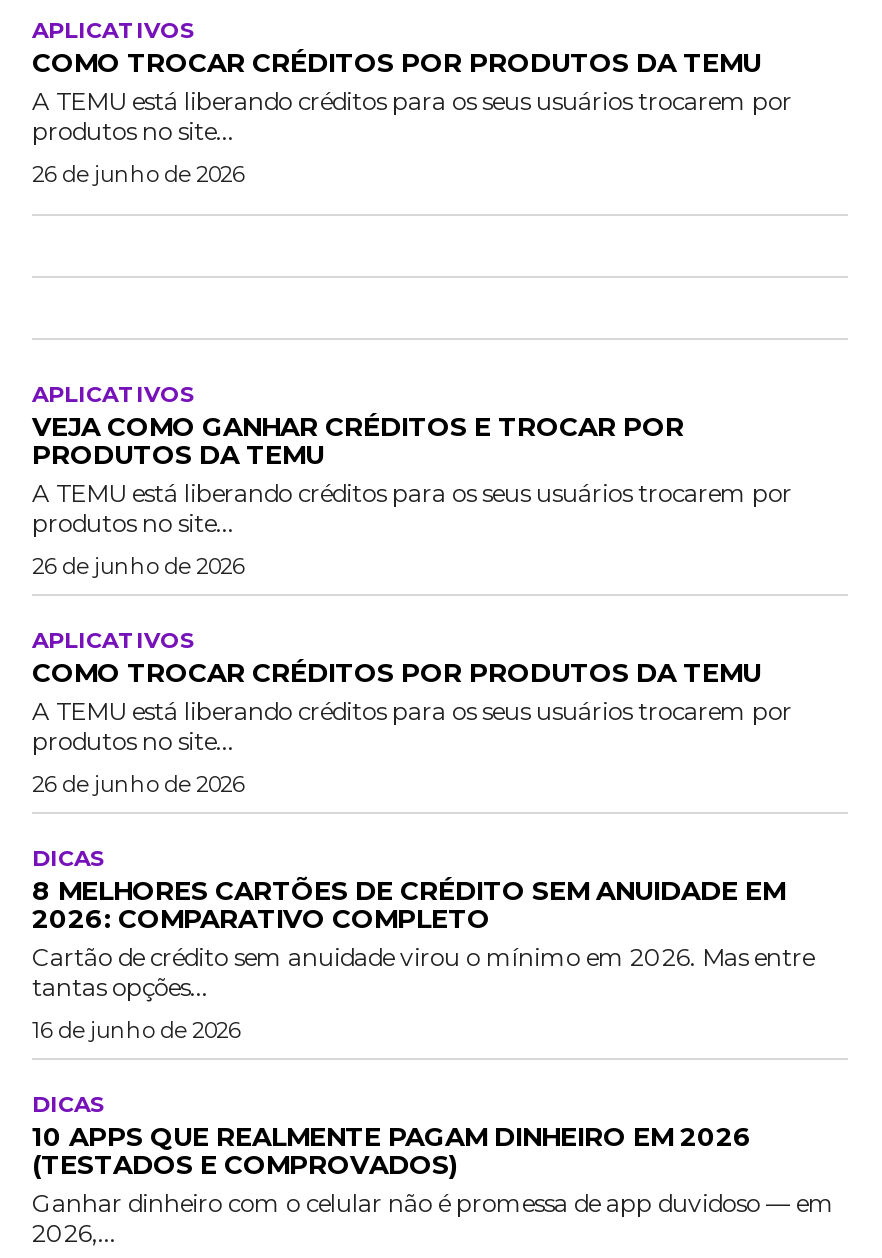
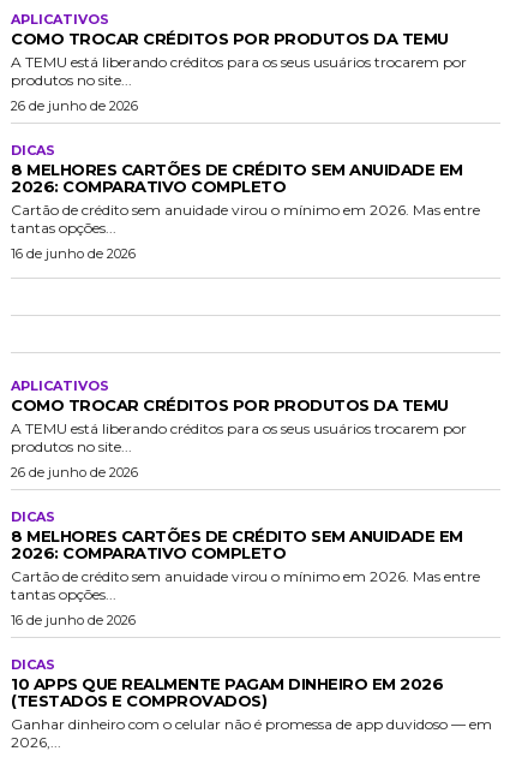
- APLICATIVOS
- VEJA COMO GANHAR CRÉDITOS E TROCAR POR
- PRODUTOS DA TEMU
- A TEMU está liberando créditos para os seus usuários trocarem por
- produtos no site...
+ DICAS
+ 8 MELHORES CARTÕES DE CRÉDITO SEM ANUIDADE EM
+ 2026: COMPARATIVO COMPLETO
+ Cartão de crédito sem anuidade virou o mínimo em 2026. Mas entre
+ tantas opções...

- 26 de junho de 2026
+ 16 de junho de 2026
